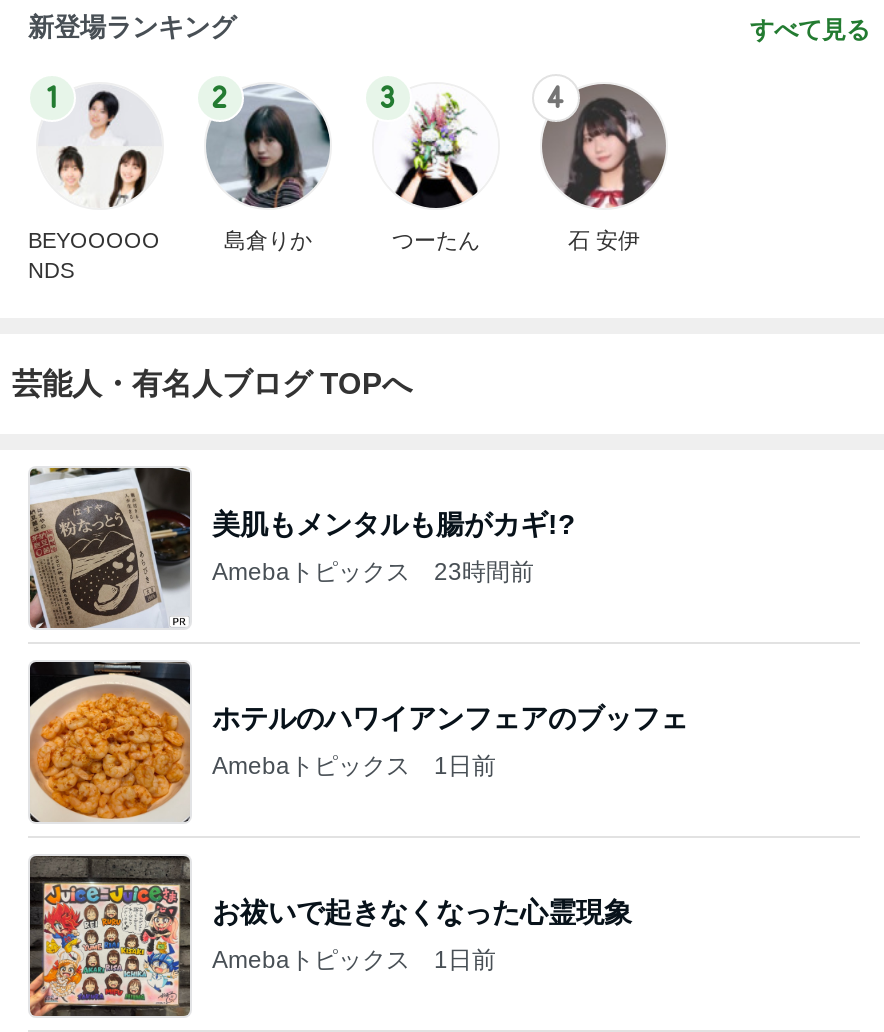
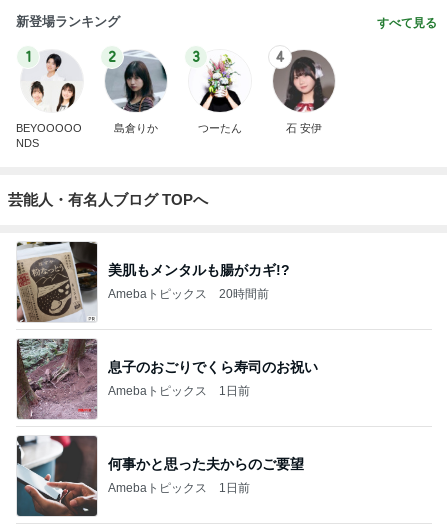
- Amebaトピックス 23時間前
+ Amebaトピックス 20時間前

- [image]
- ホテルのハワイアンフェアのブッフェ
+ [image]
+ 息子のおごりでくら寿司のお祝い

- [image]
- お祓いで起きなくなった心霊現象
+ [image]
+ 何事かと思った夫からのご要望
